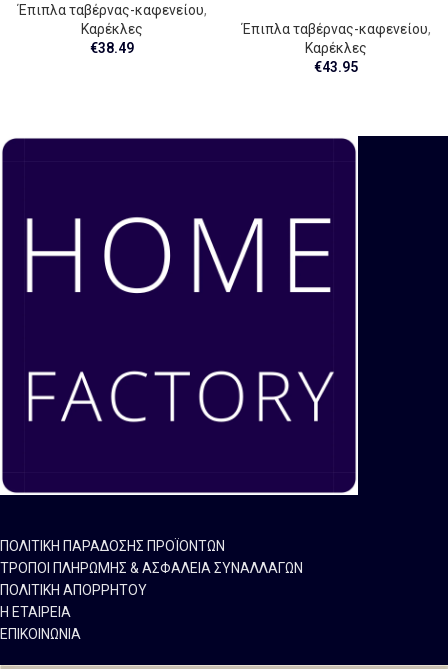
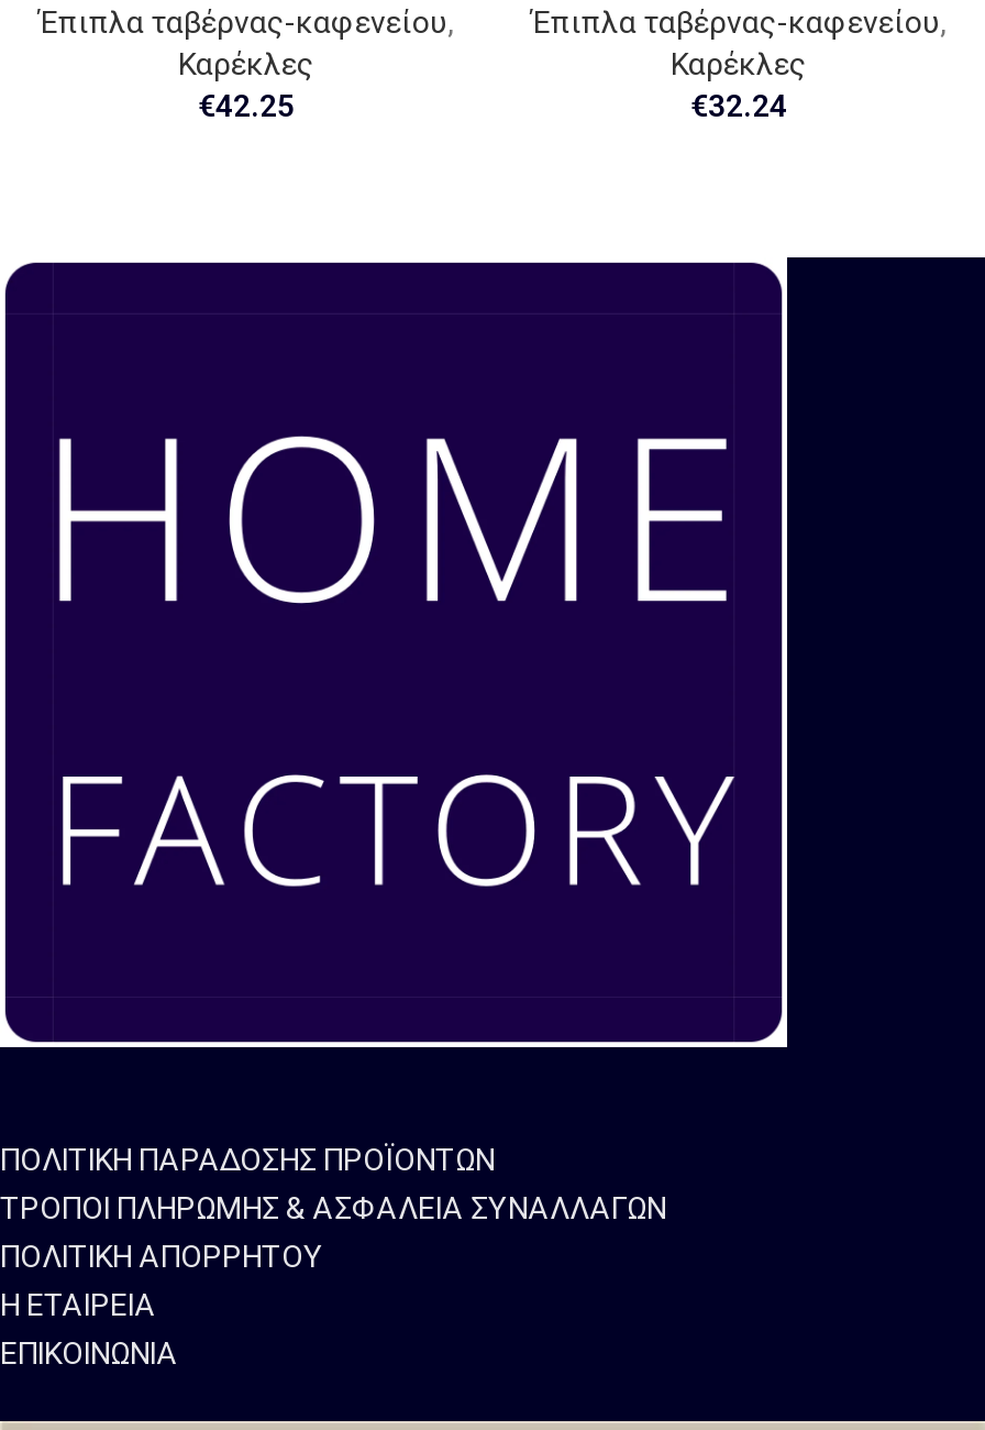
- €38.49
+ €42.25

- €43.95
+ €32.24
